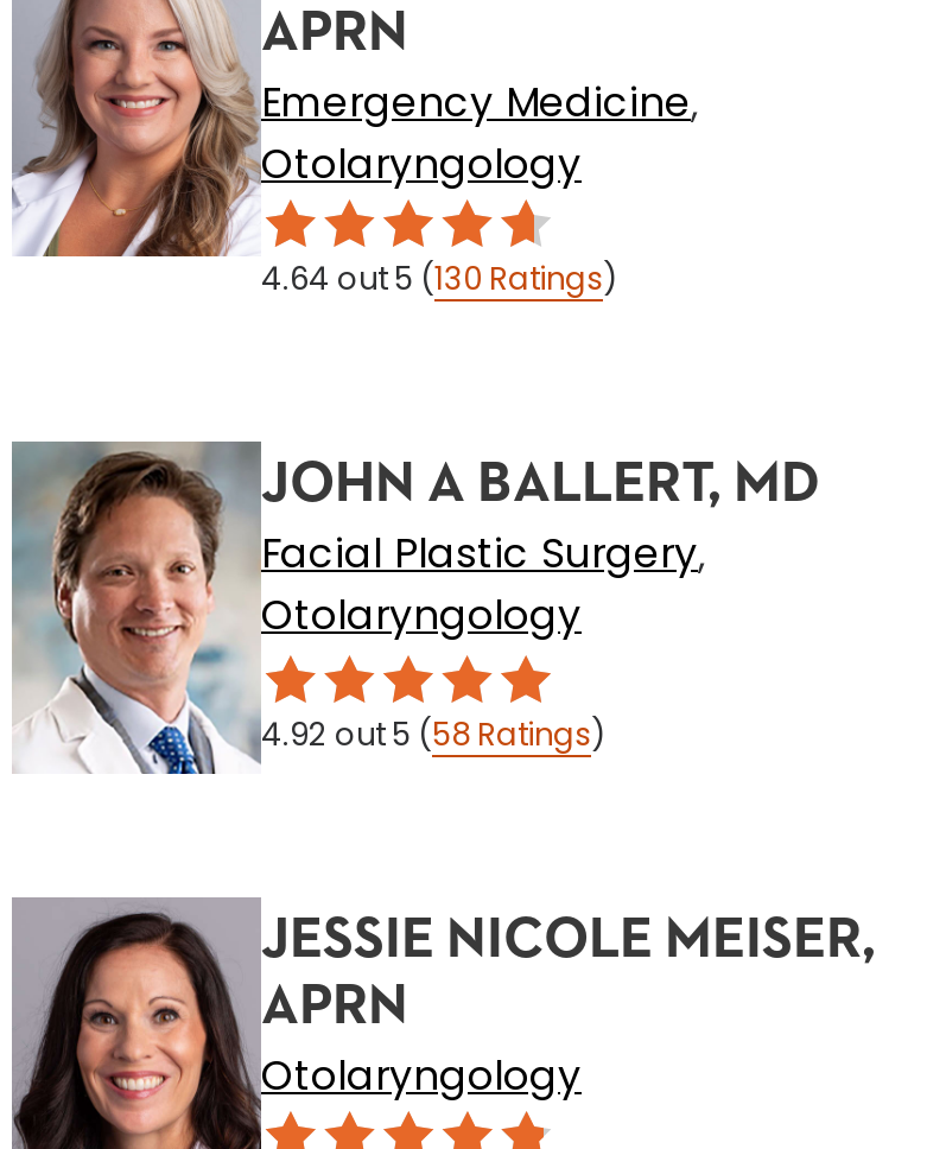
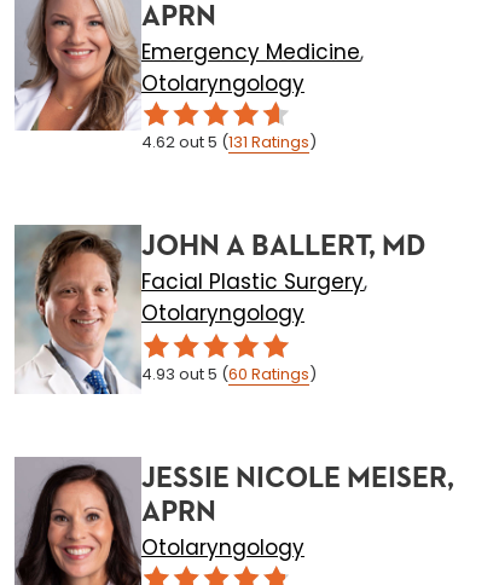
- 4.64 out 5 (130 Ratings)
+ 4.62 out 5 (131 Ratings)

- 4.92 out 5 (58 Ratings)
+ 4.93 out 5 (60 Ratings)
